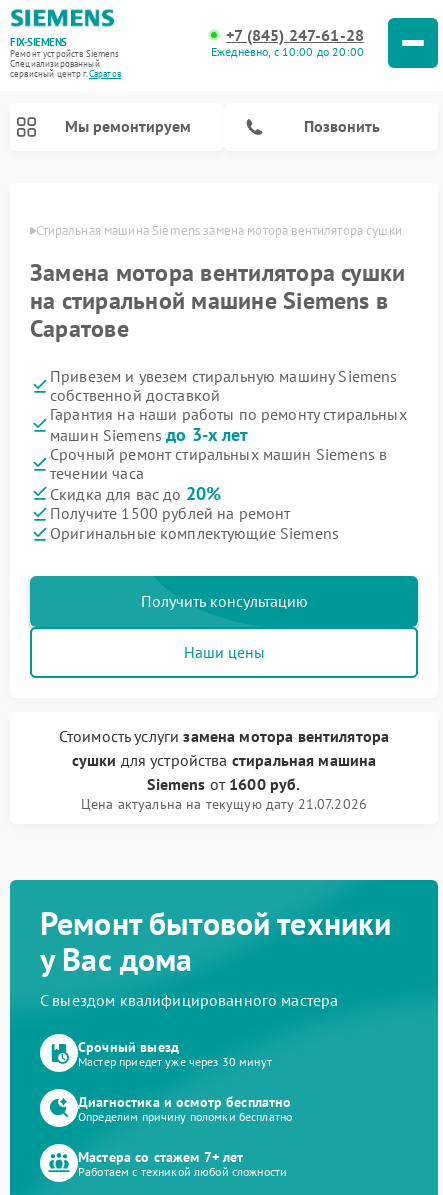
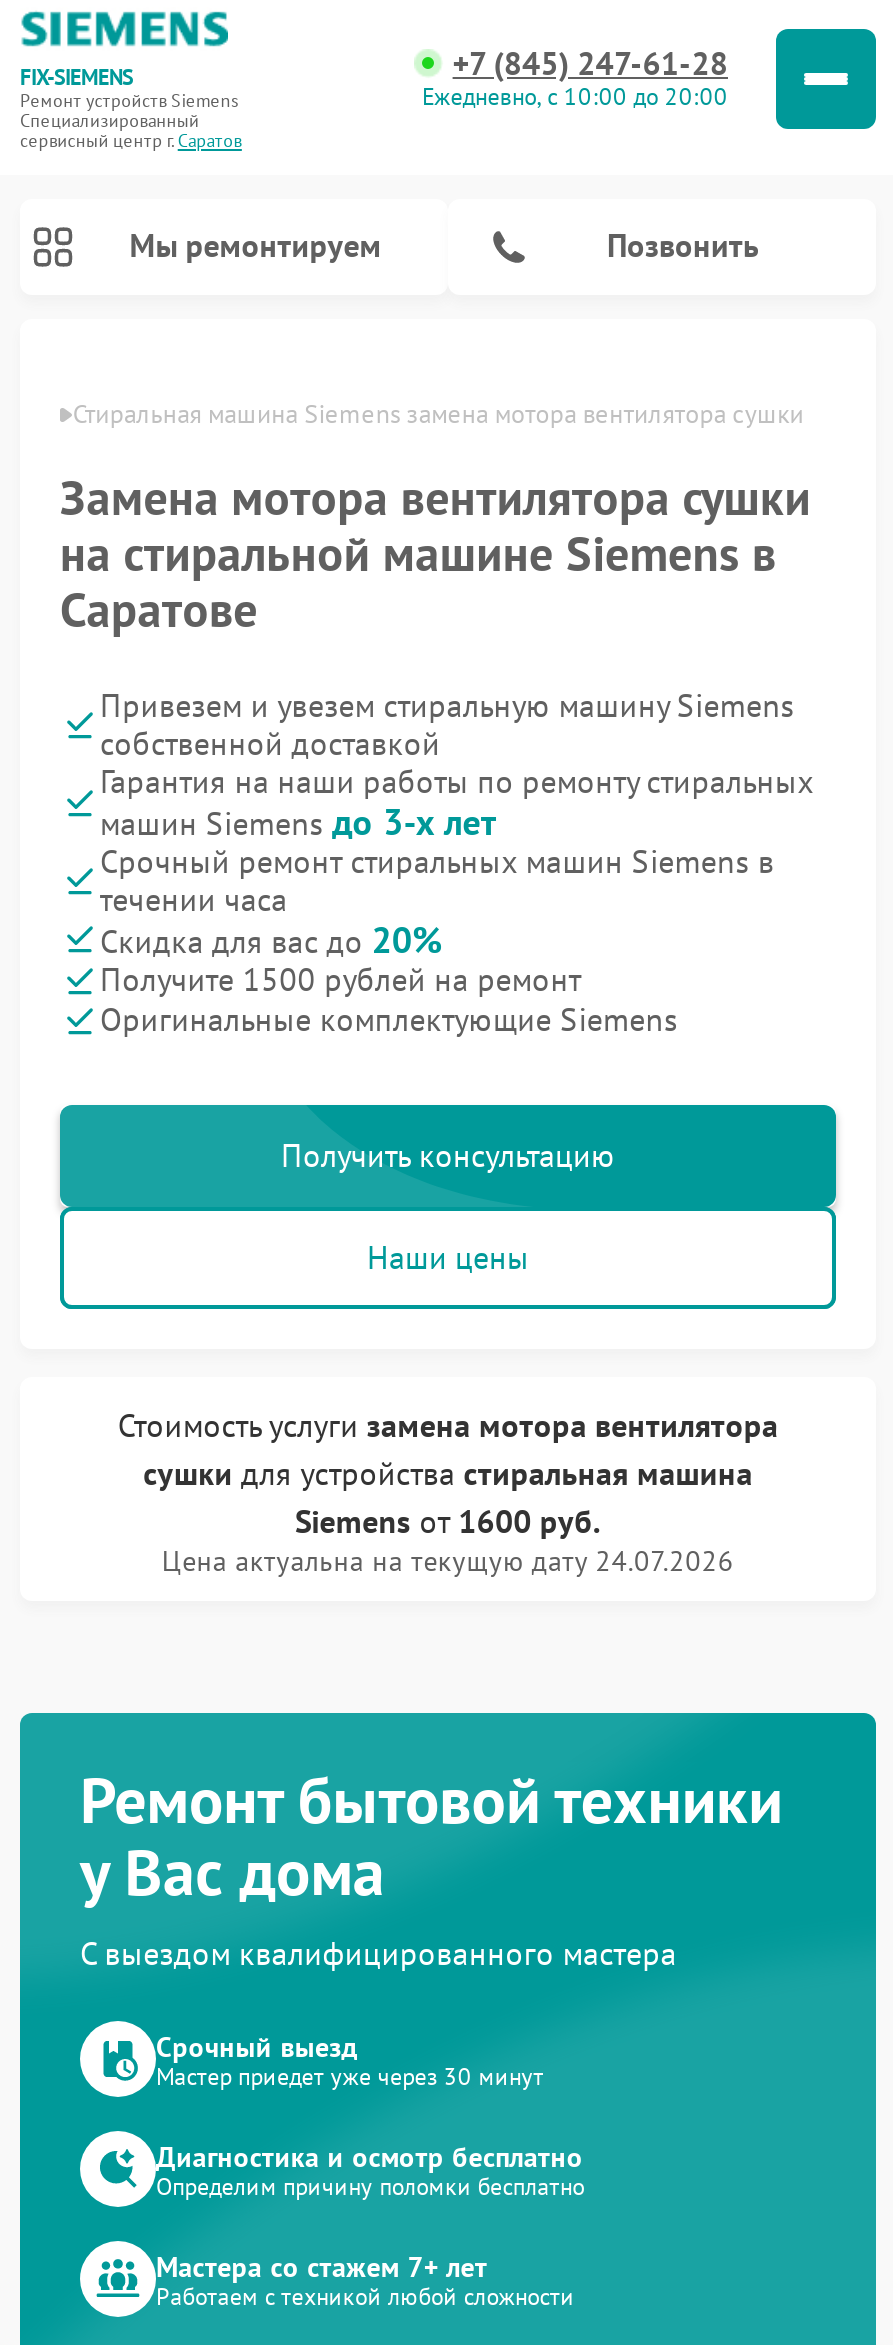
- Цена актуальна на текущую дату 21.07.2026
+ Цена актуальна на текущую дату 24.07.2026
